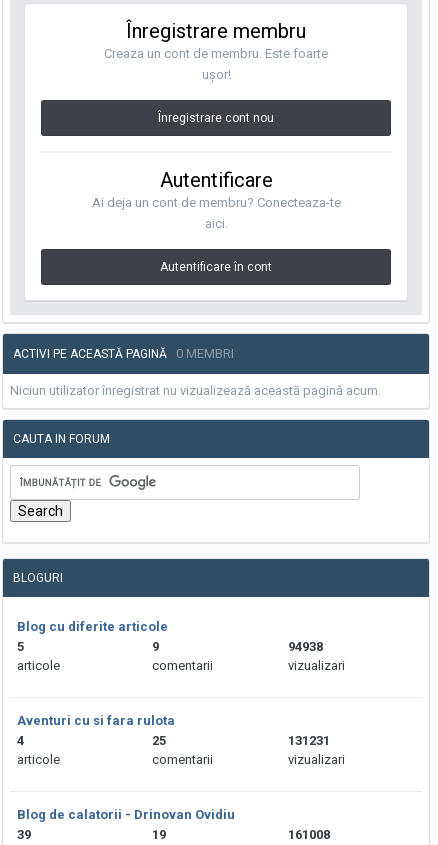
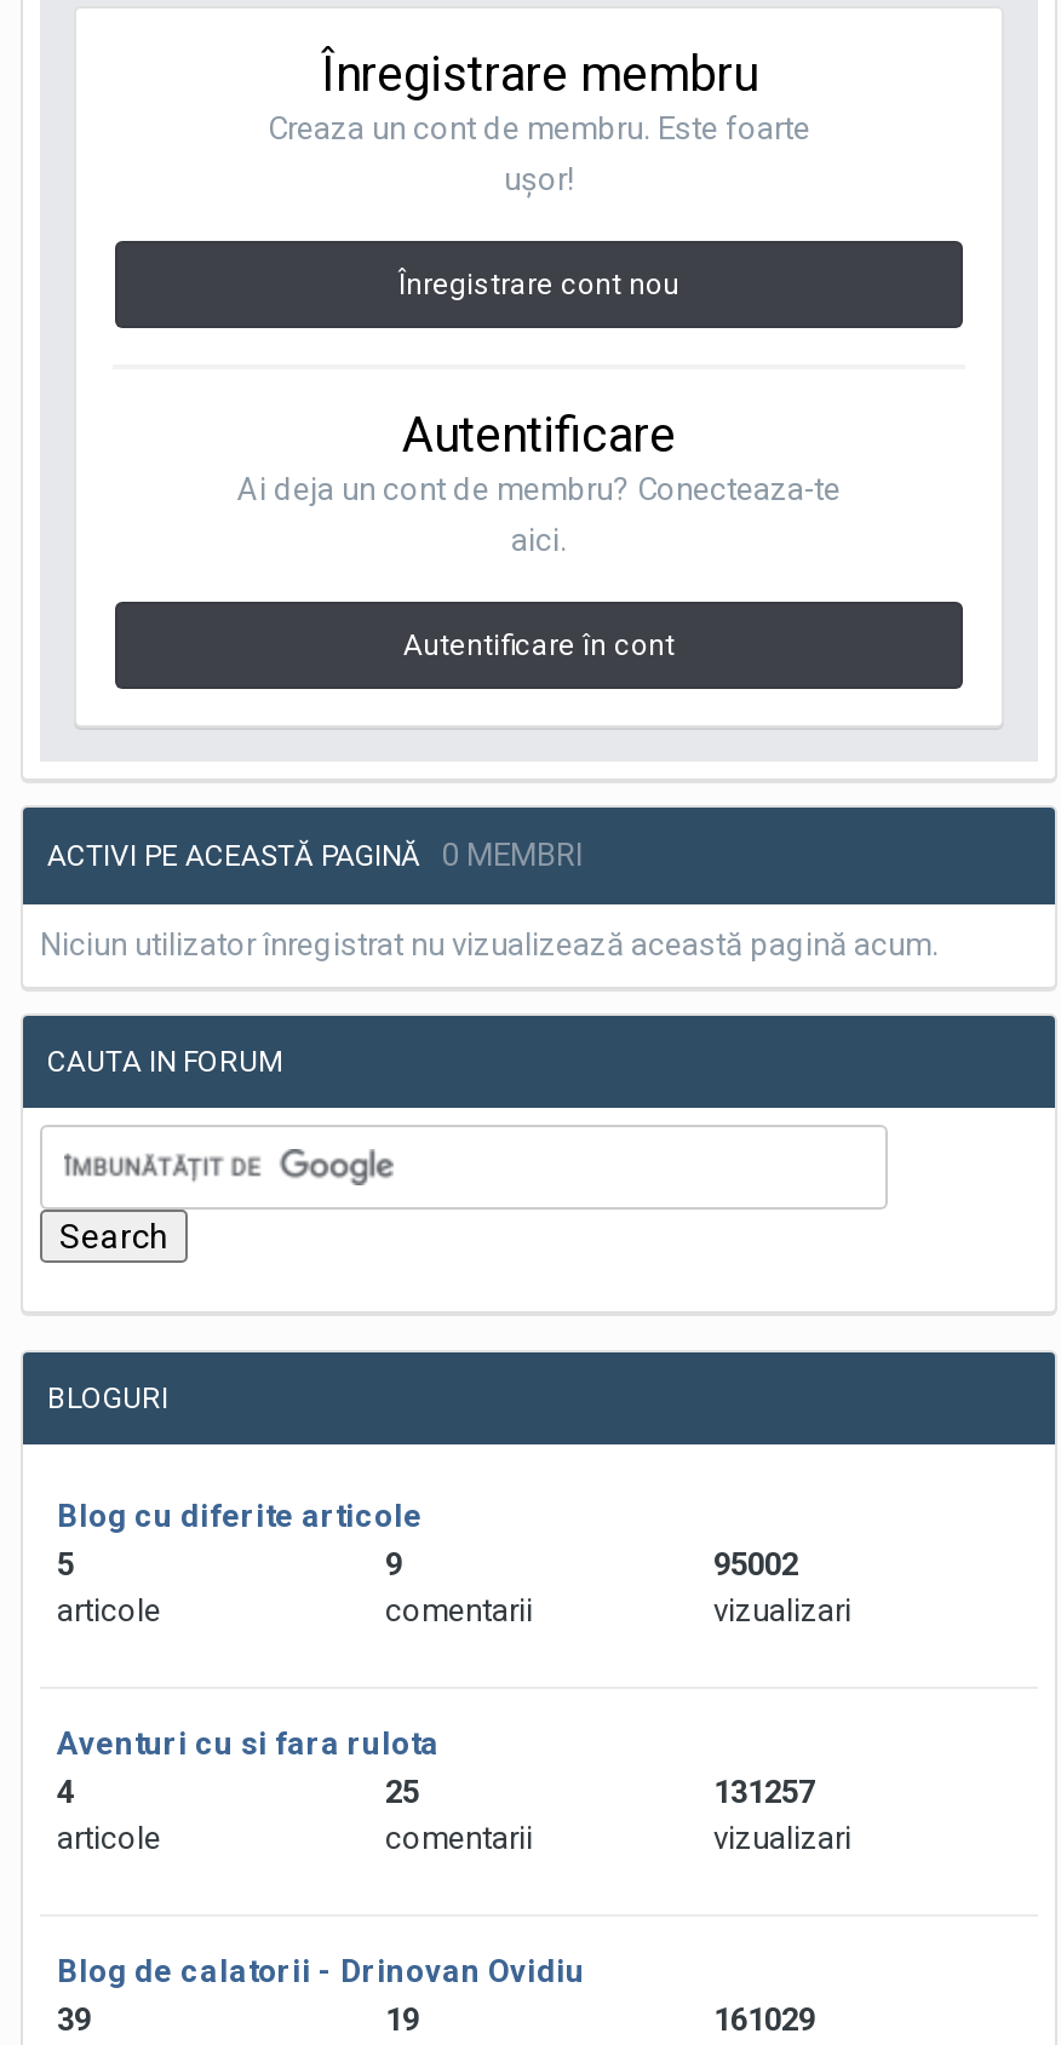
- 94938
+ 95002

- 131231
+ 131257

- 161008
+ 161029
